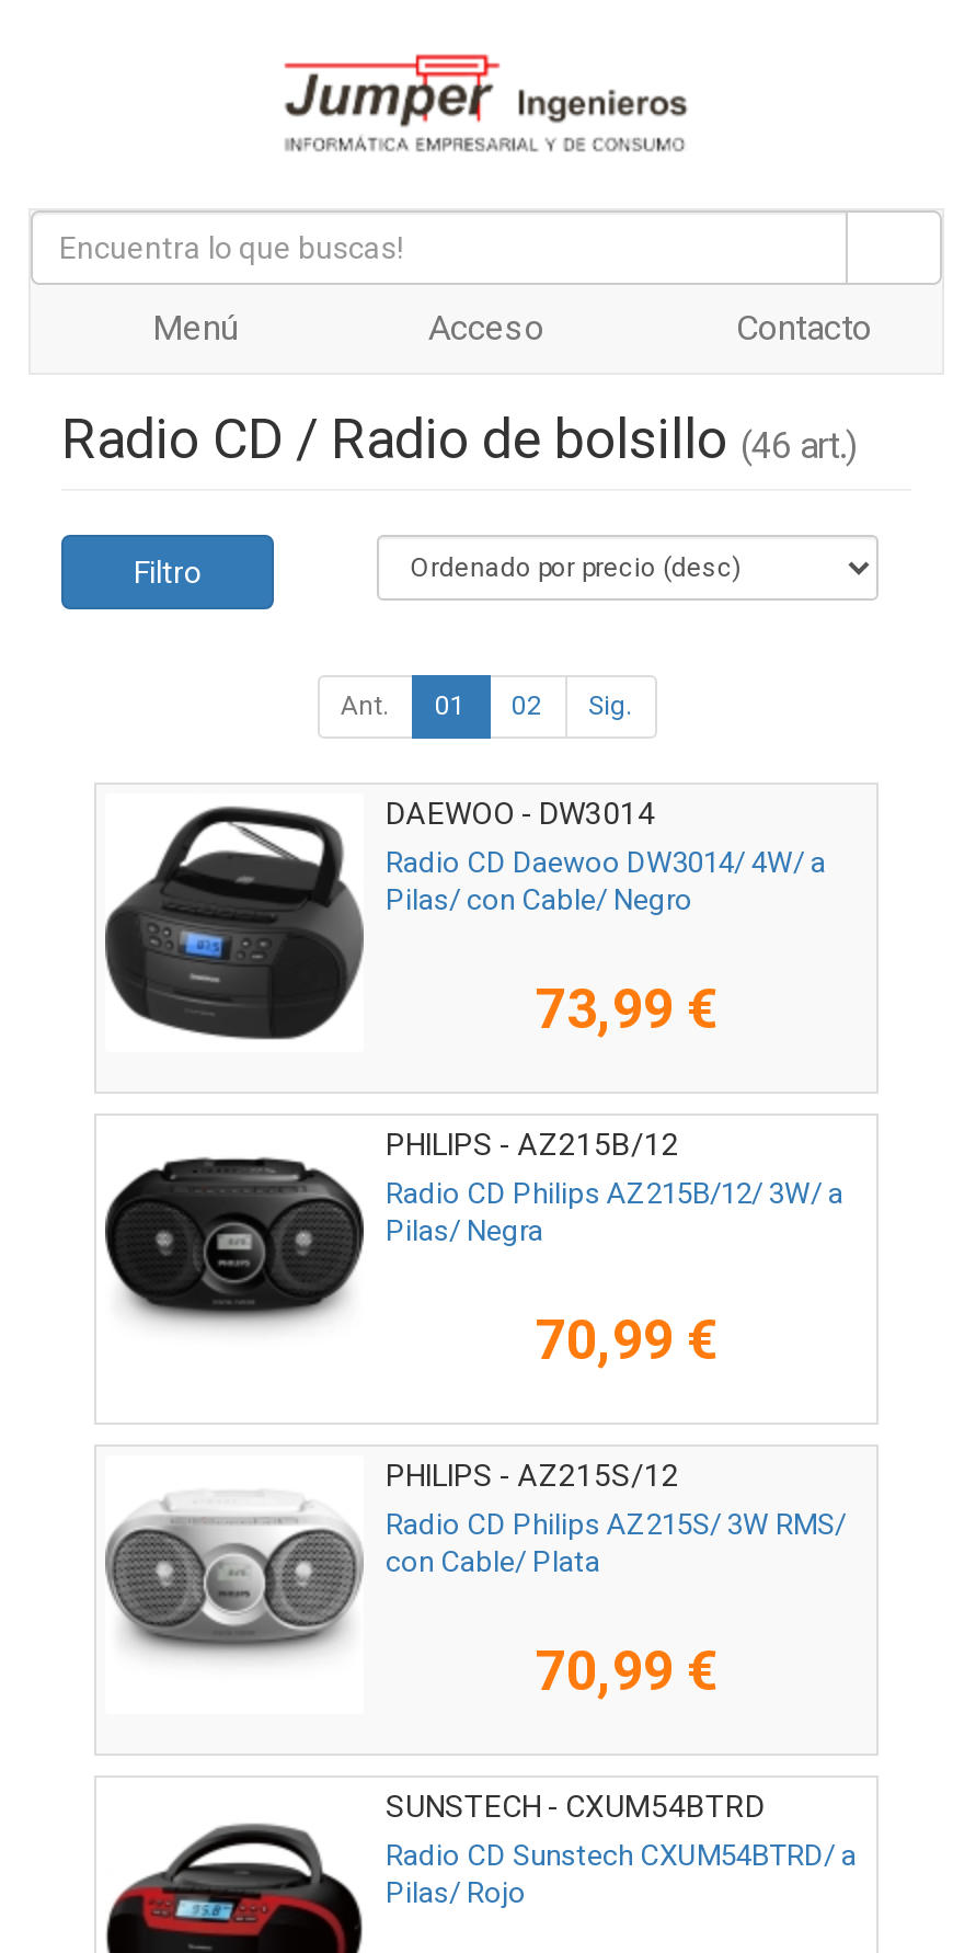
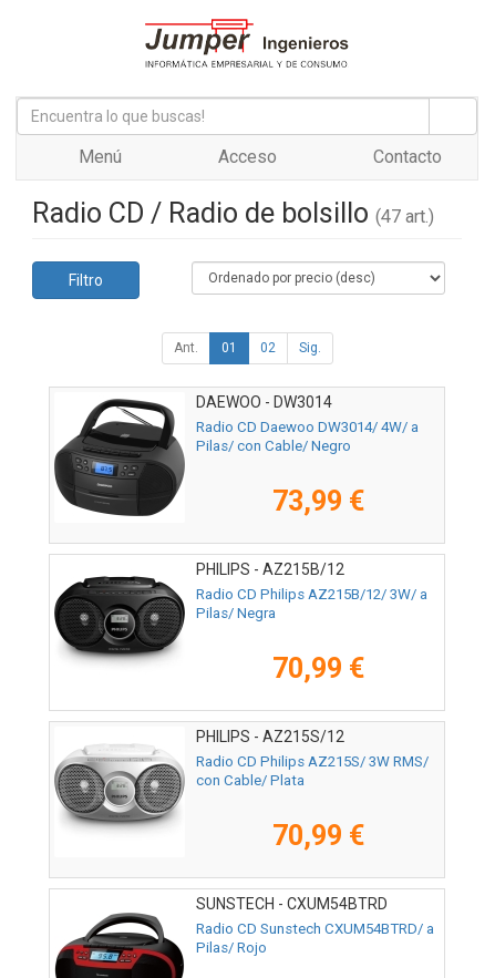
- Radio CD / Radio de bolsillo (46 art.)
+ Radio CD / Radio de bolsillo (47 art.)
